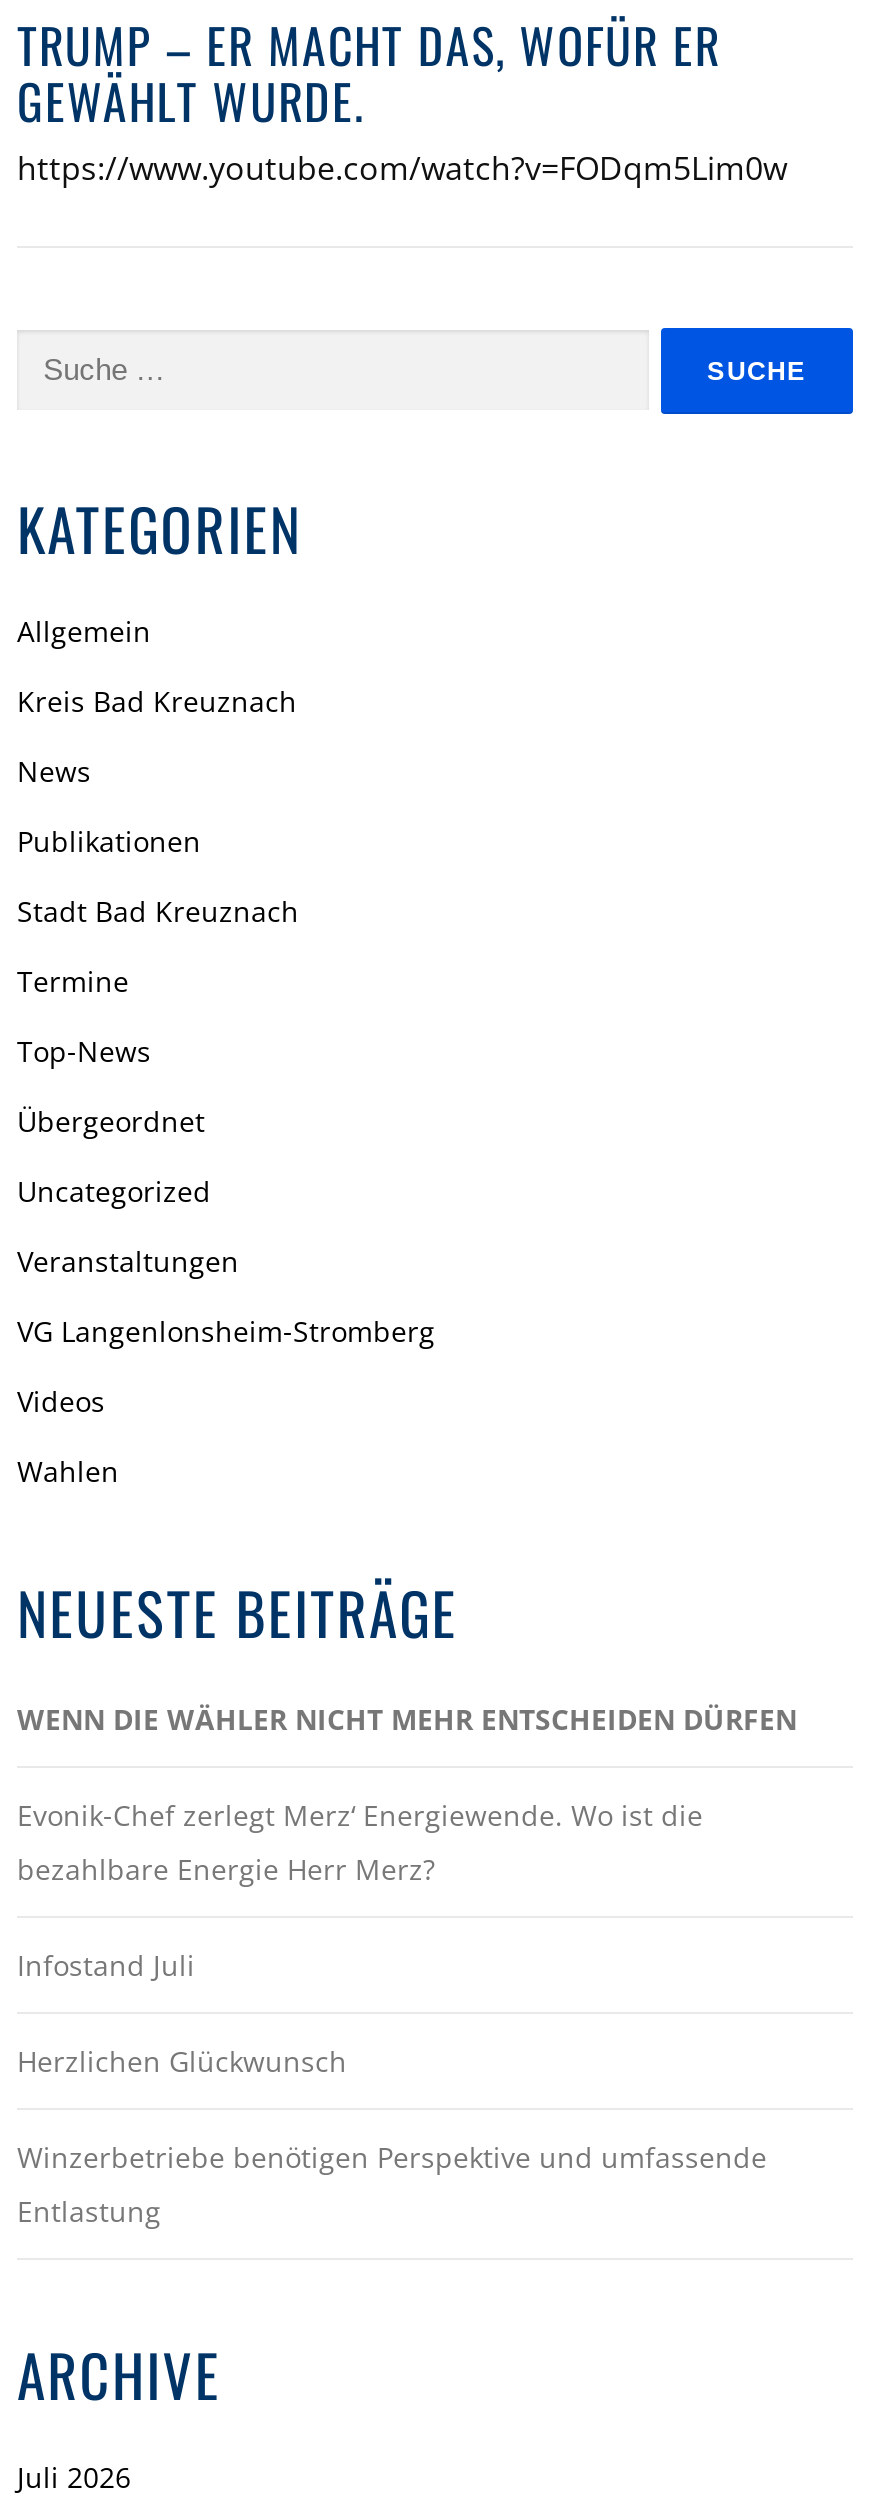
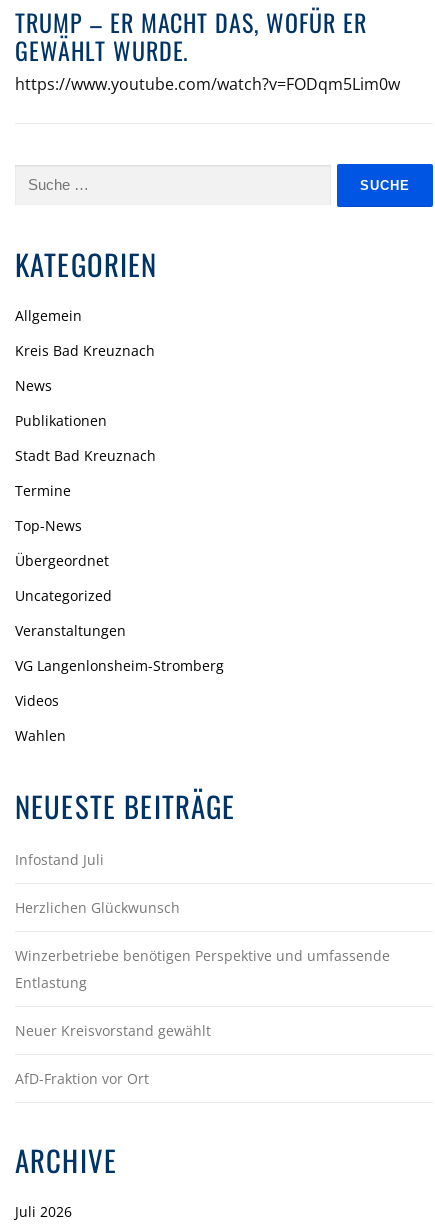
- WENN DIE WÄHLER NICHT MEHR ENTSCHEIDEN DÜRFEN
- Evonik-Chef zerlegt Merz‘ Energiewende. Wo ist die
- bezahlbare Energie Herr Merz?

moved up: Infostand Juli | Herzlichen Glückwunsch | Winzerbetriebe benötigen Perspektive und umfassende | Entlastung

+ Neuer Kreisvorstand gewählt
+ AfD-Fraktion vor Ort
